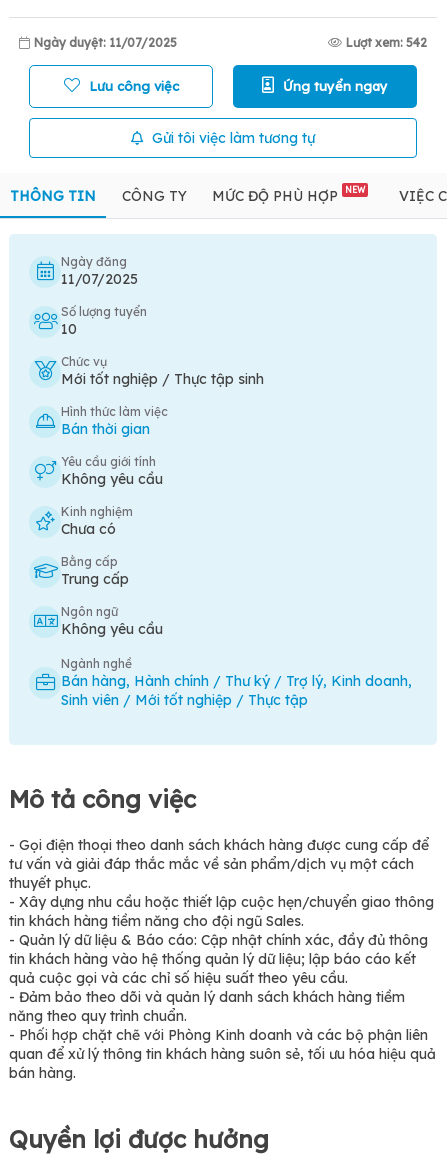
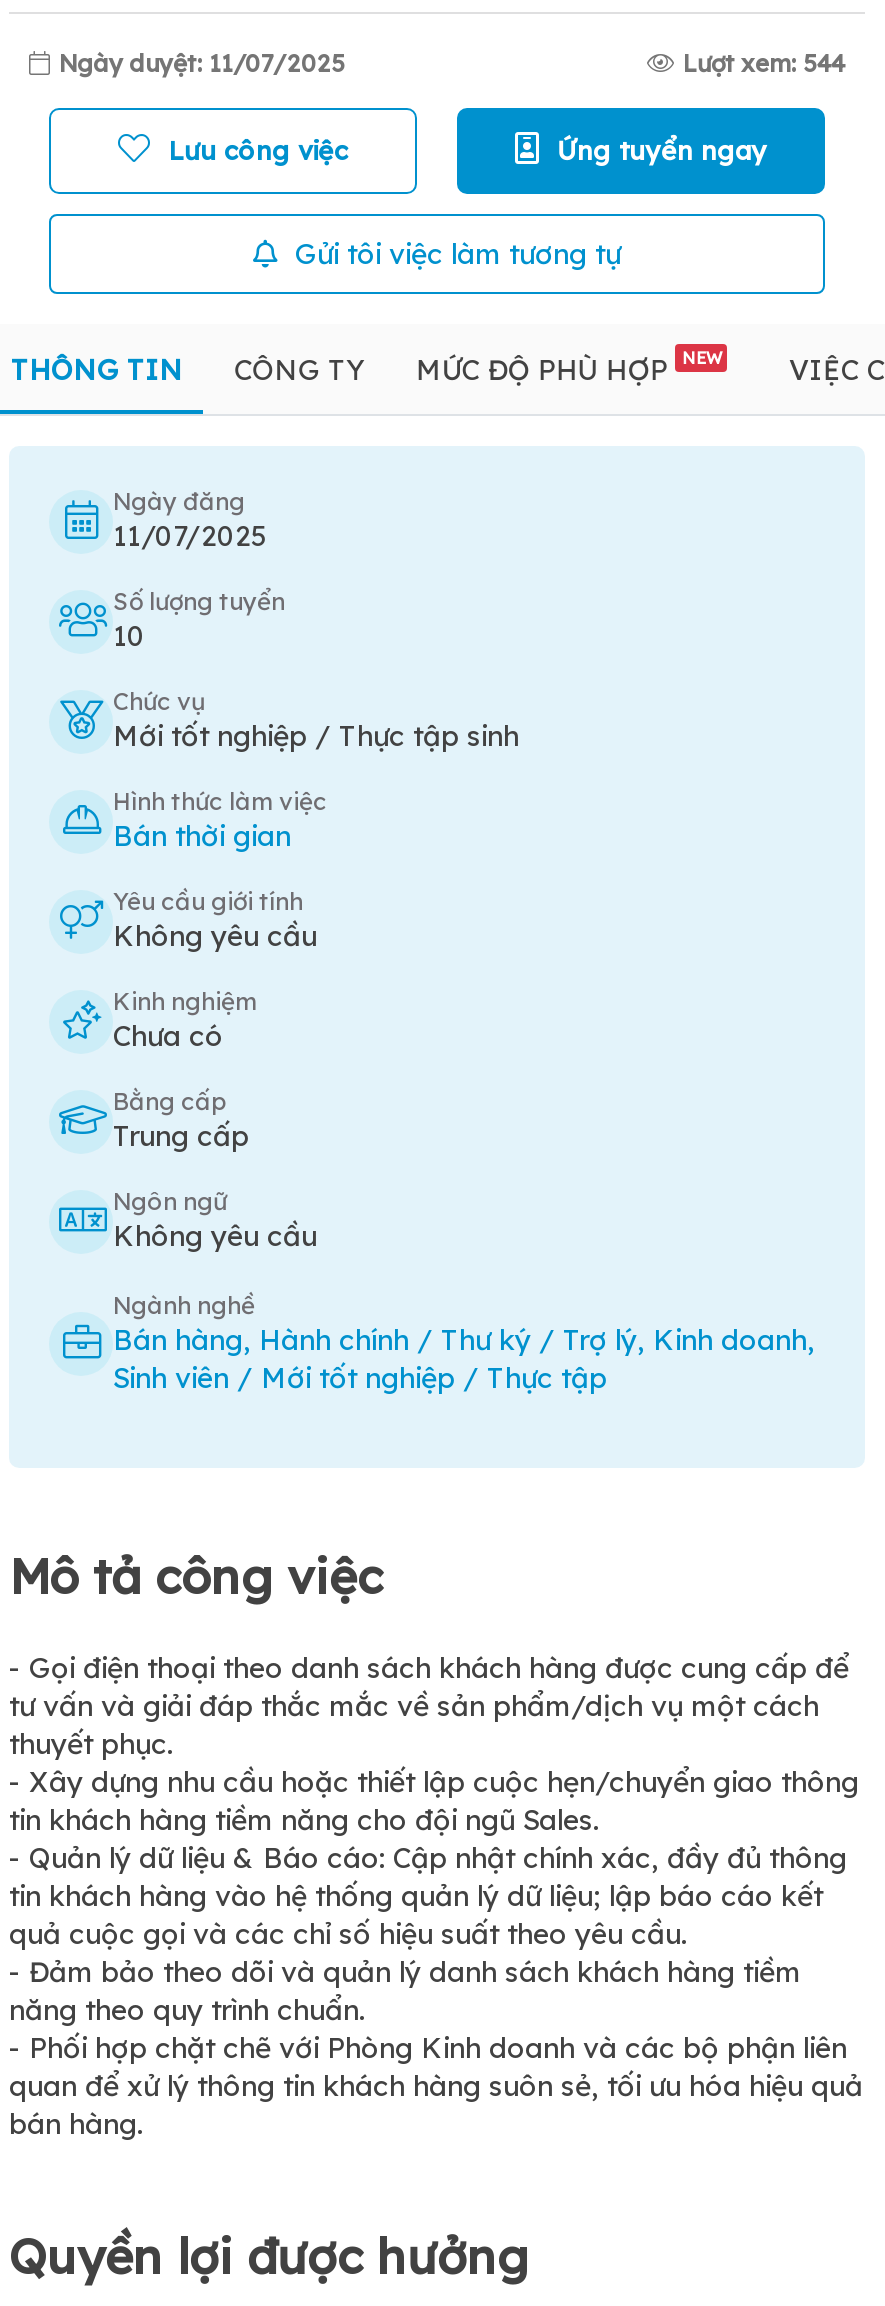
- Lượt xem: 542
+ Lượt xem: 544
